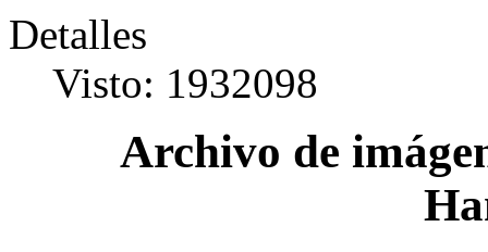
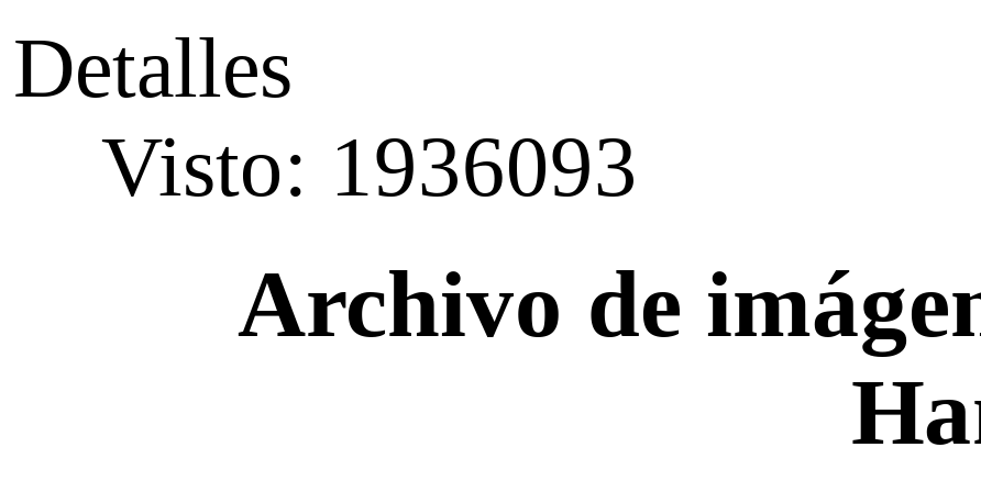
- Visto: 1932098
+ Visto: 1936093
